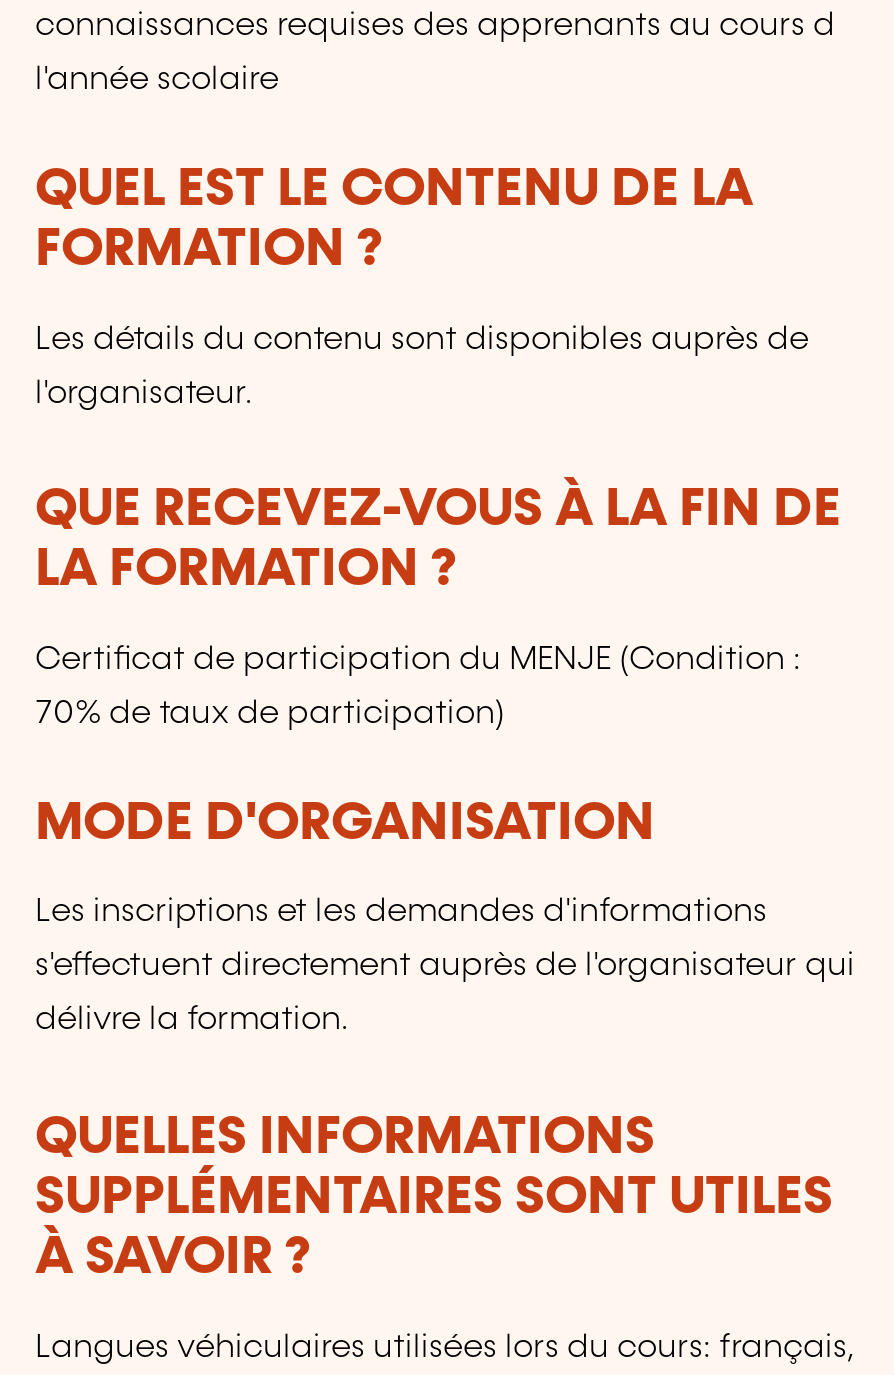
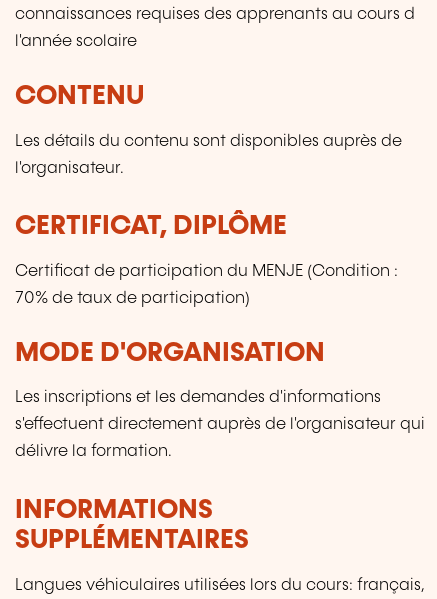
- QUEL EST LE CONTENU DE LA
- FORMATION ?
+ CONTENU

- QUE RECEVEZ-VOUS À LA FIN DE
- LA FORMATION ?
+ CERTIFICAT, DIPLÔME

- QUELLES INFORMATIONS
- SUPPLÉMENTAIRES SONT UTILES
- À SAVOIR ?
+ INFORMATIONS
+ SUPPLÉMENTAIRES
